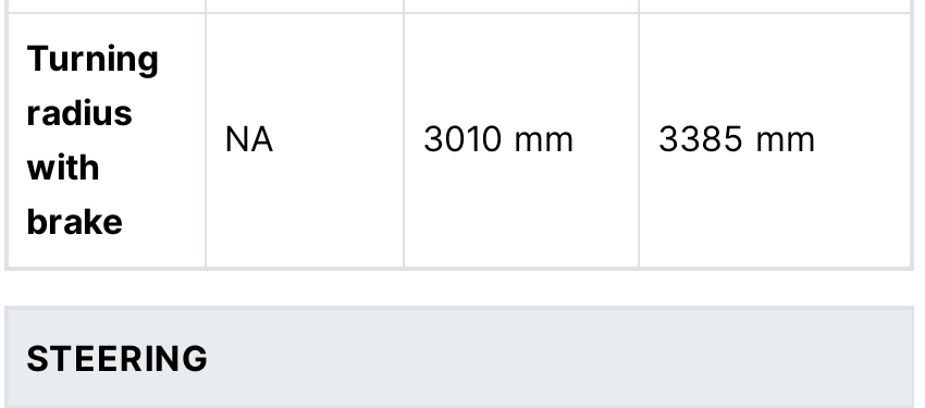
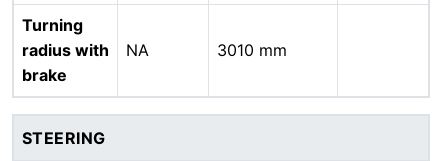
- 3385 mm
